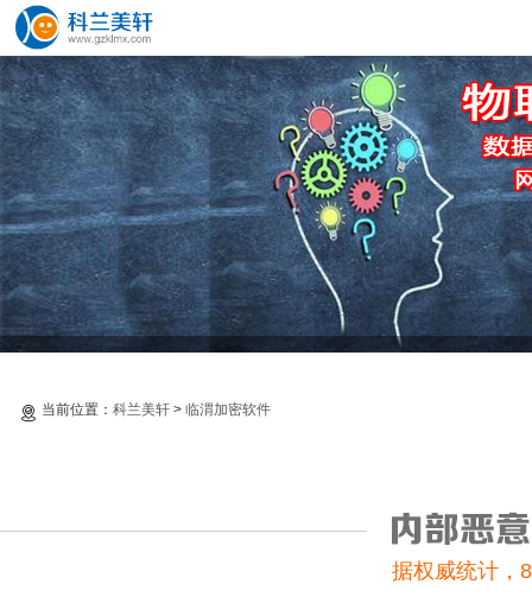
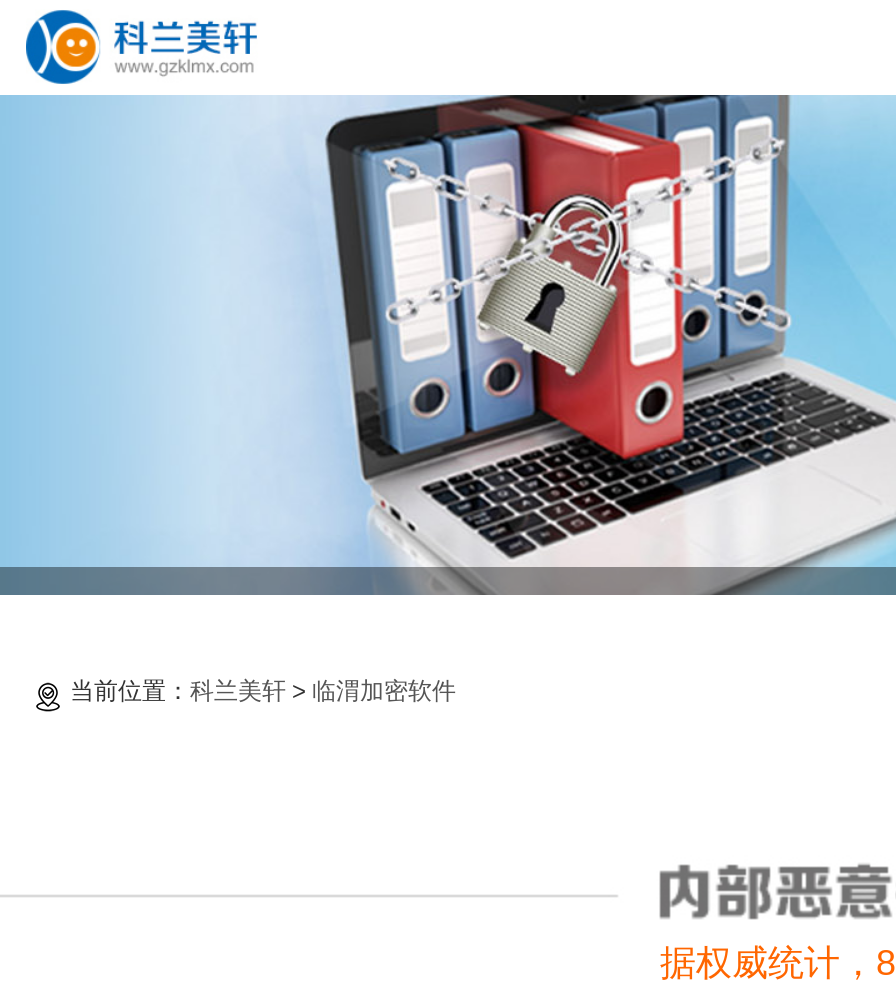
- [image]
+ [image]
